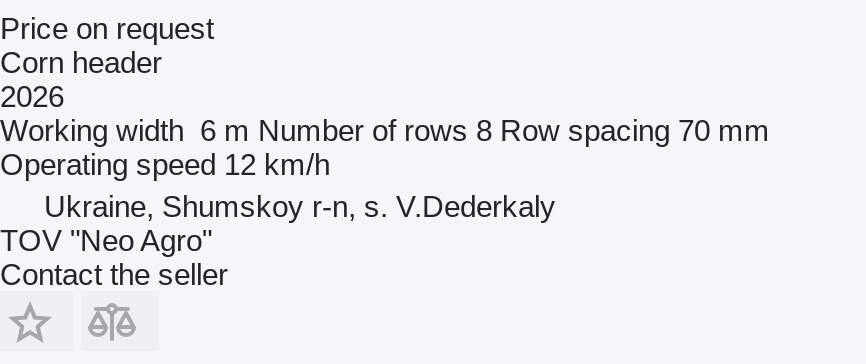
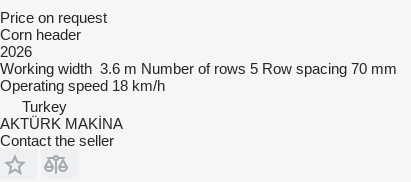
- Working width 6 m Number of rows 8 Row spacing 70 mm
- Operating speed 12 km/h
- Ukraine, Shumskoy r-n, s. V.Dederkaly
- TOV "Neo Agro"
+ Working width 3.6 m Number of rows 5 Row spacing 70 mm
+ Operating speed 18 km/h
+ Turkey
+ AKTÜRK MAKİNA
